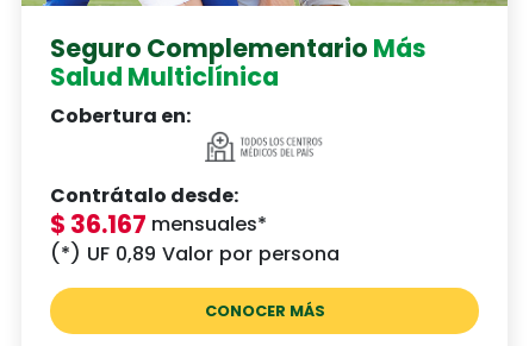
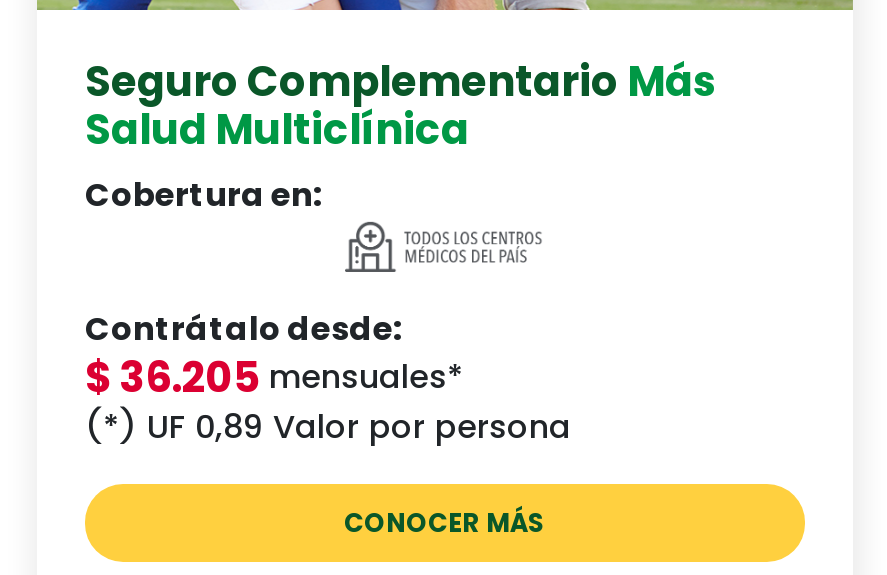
- $ 36.167 mensuales*
+ $ 36.205 mensuales*
